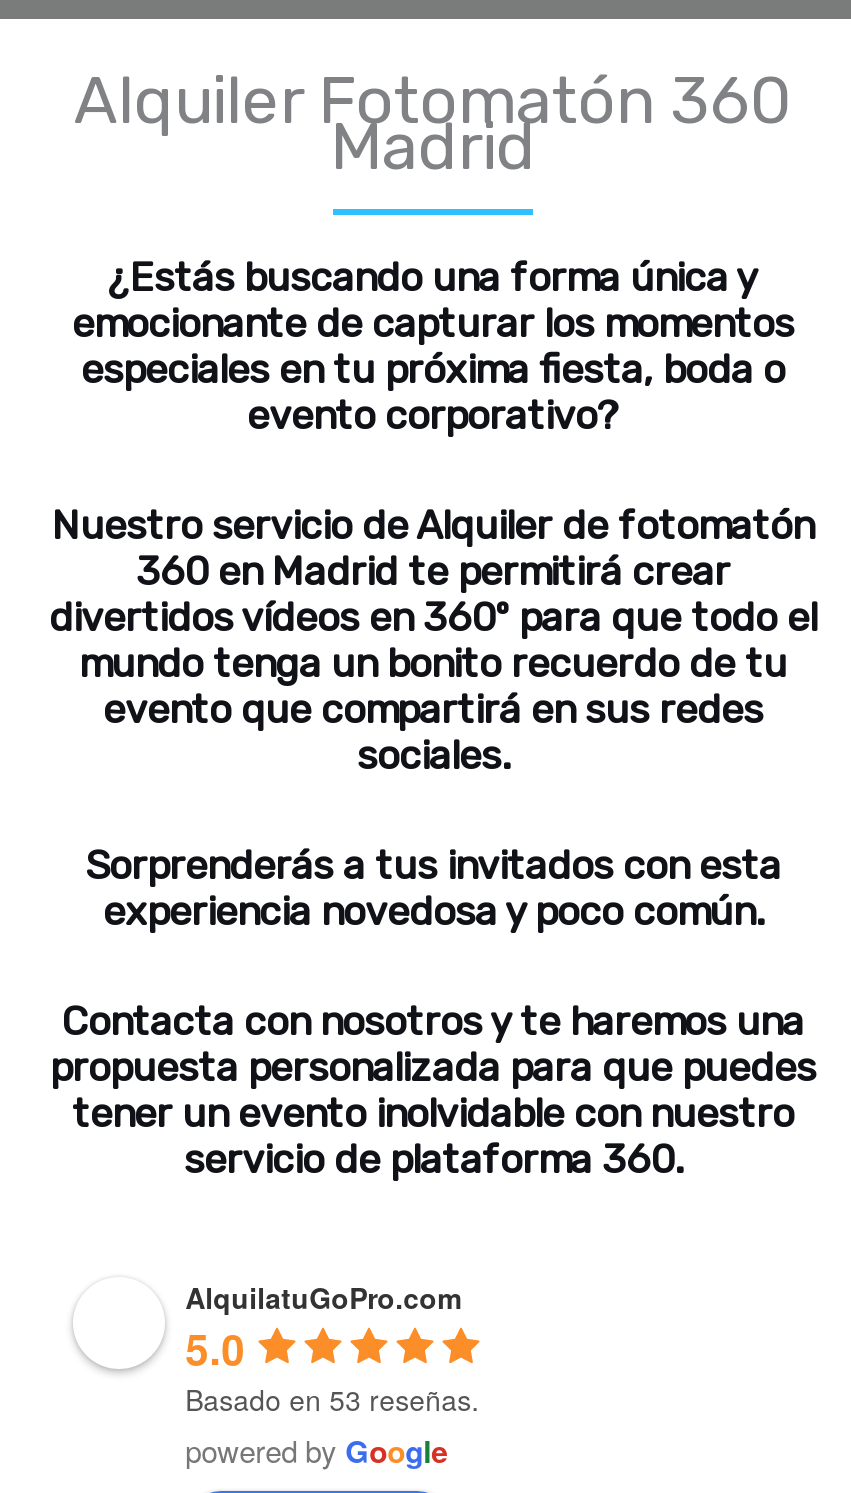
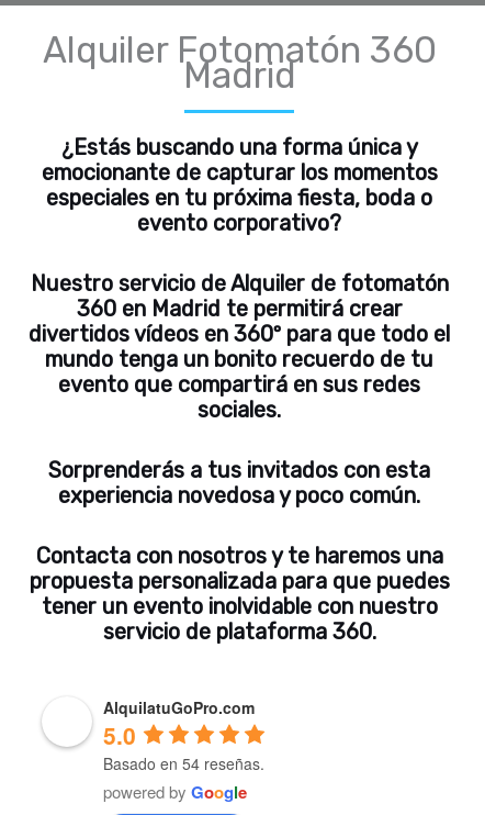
- Basado en 53 reseñas.
+ Basado en 54 reseñas.
